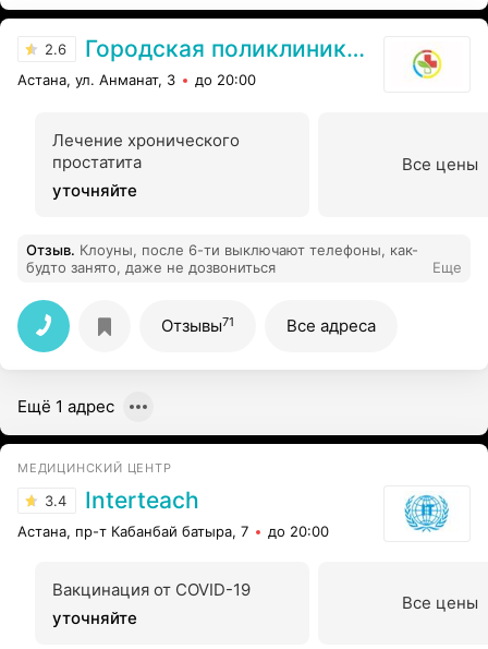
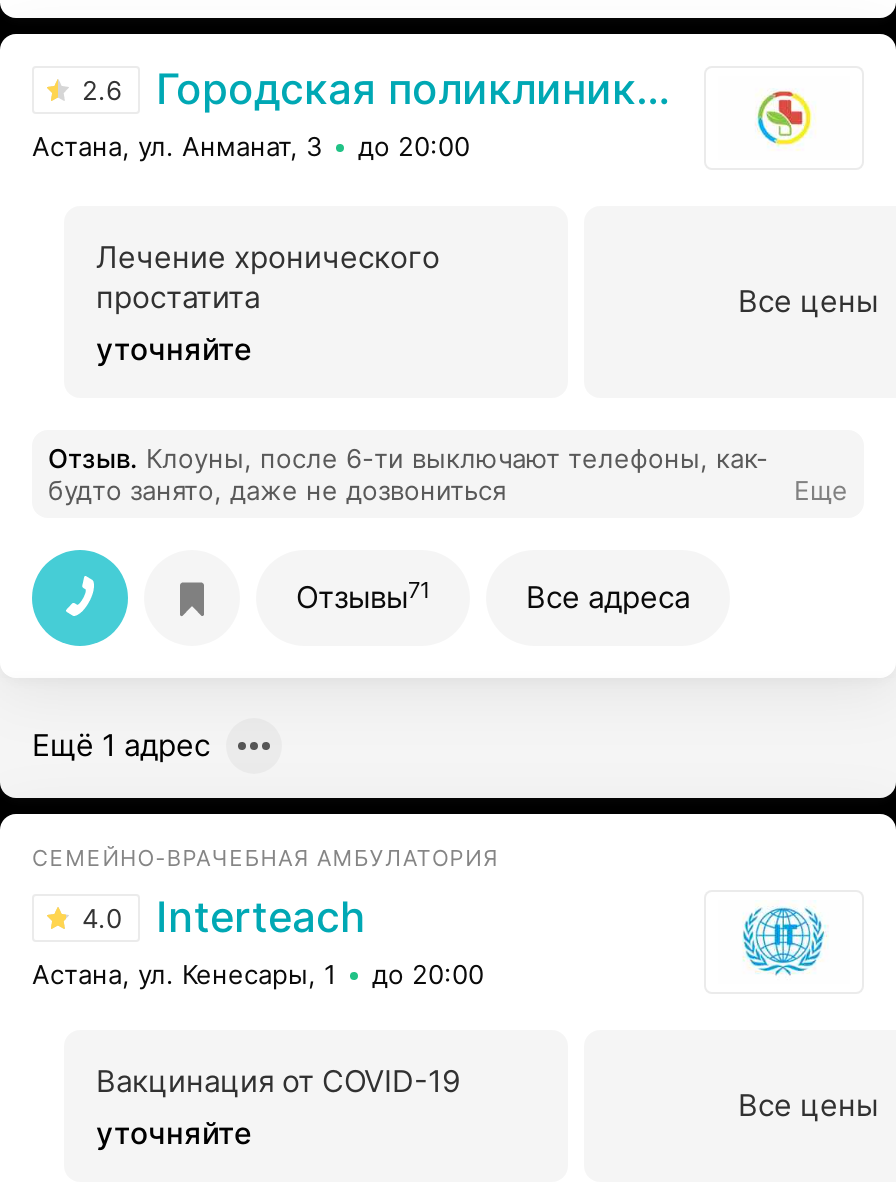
- МЕДИЦИНСКИЙ ЦЕНТР
+ СЕМЕЙНО-ВРАЧЕБНАЯ АМБУЛАТОРИЯ

- 3.4 Interteach
+ 4.0 Interteach

- Астана, пр-т Кабанбай батыра, 7
+ Астана, ул. Кенесары, 1
